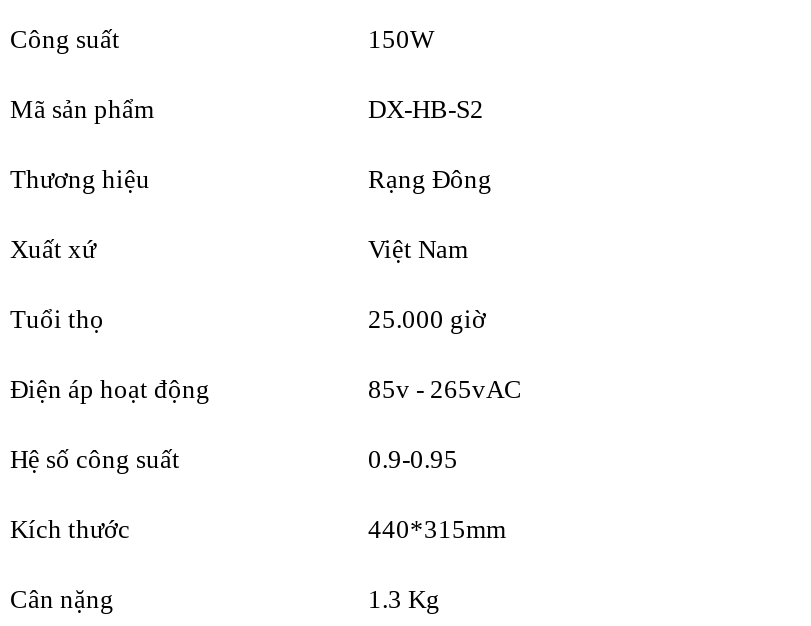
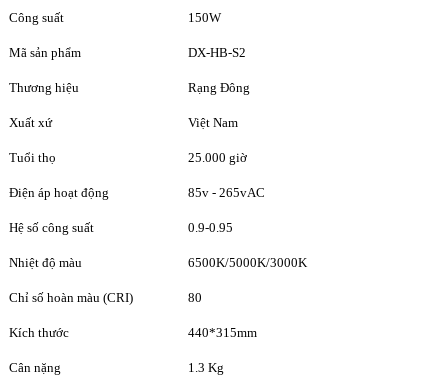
+ Nhiệt độ màu
+ 6500K/5000K/3000K
+ Chỉ số hoàn màu (CRI)
+ 80
